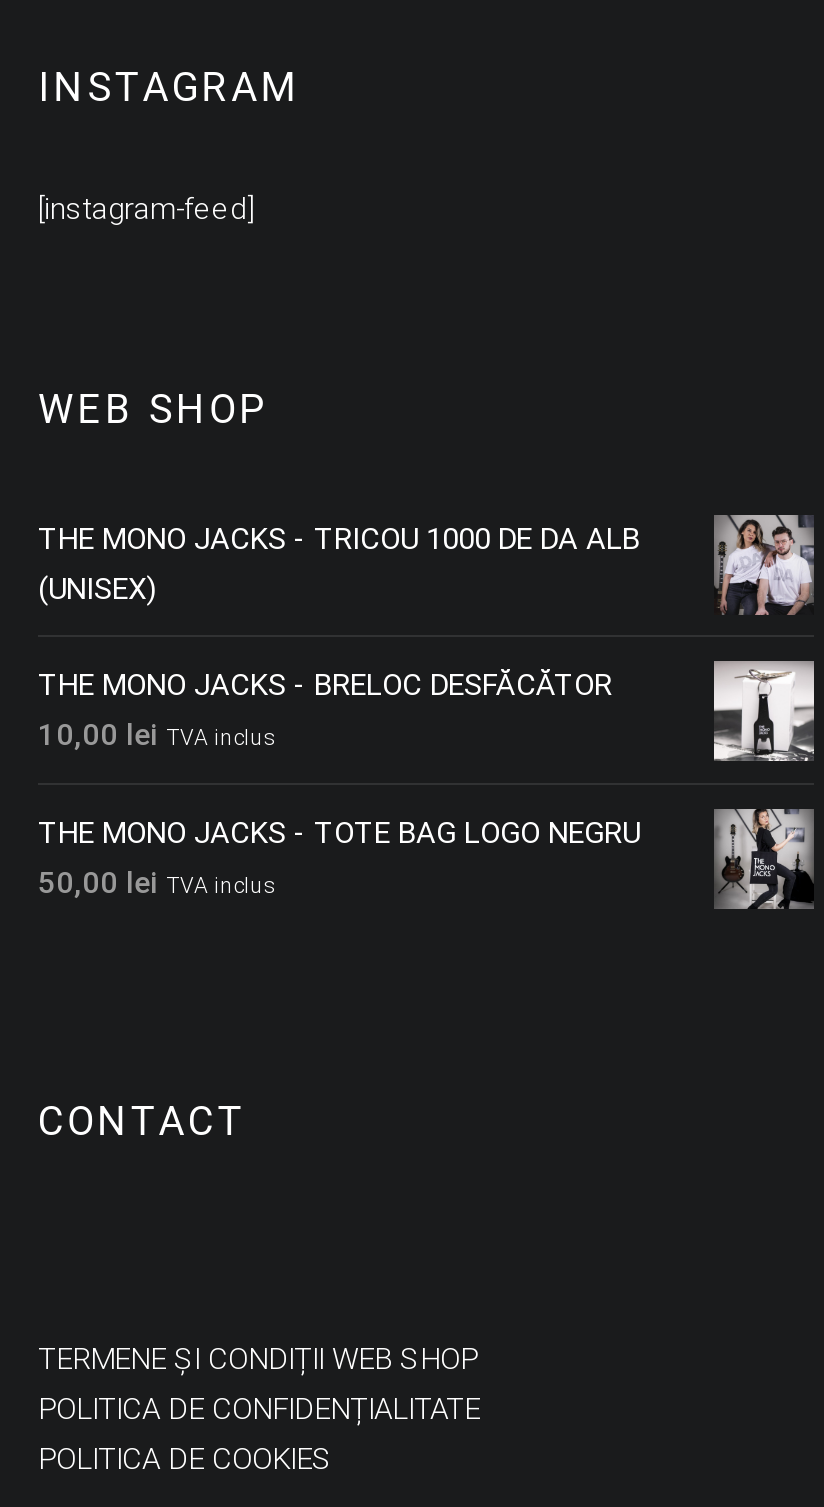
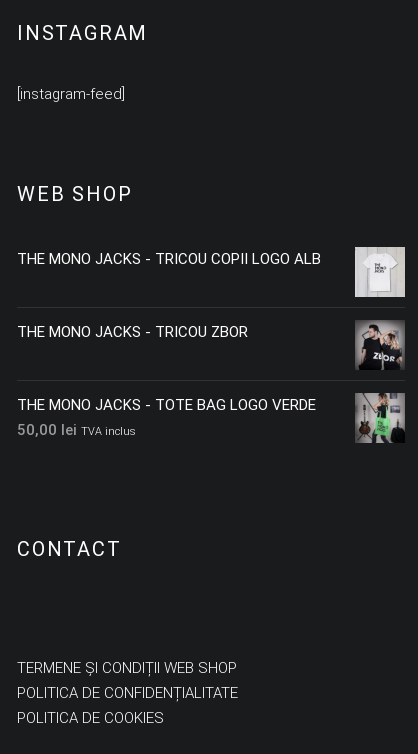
- [image]
- THE MONO JACKS - TRICOU 1000 DE DA ALB
- (UNISEX)
+ [image]
+ THE MONO JACKS - TRICOU COPII LOGO ALB

- THE MONO JACKS - BRELOC DESFĂCĂTOR
- 10,00 lei TVA inclus
+ THE MONO JACKS - TRICOU ZBOR

- [image]
+ [image]

- THE MONO JACKS - TOTE BAG LOGO NEGRU
+ THE MONO JACKS - TOTE BAG LOGO VERDE

- [image]
+ [image]
